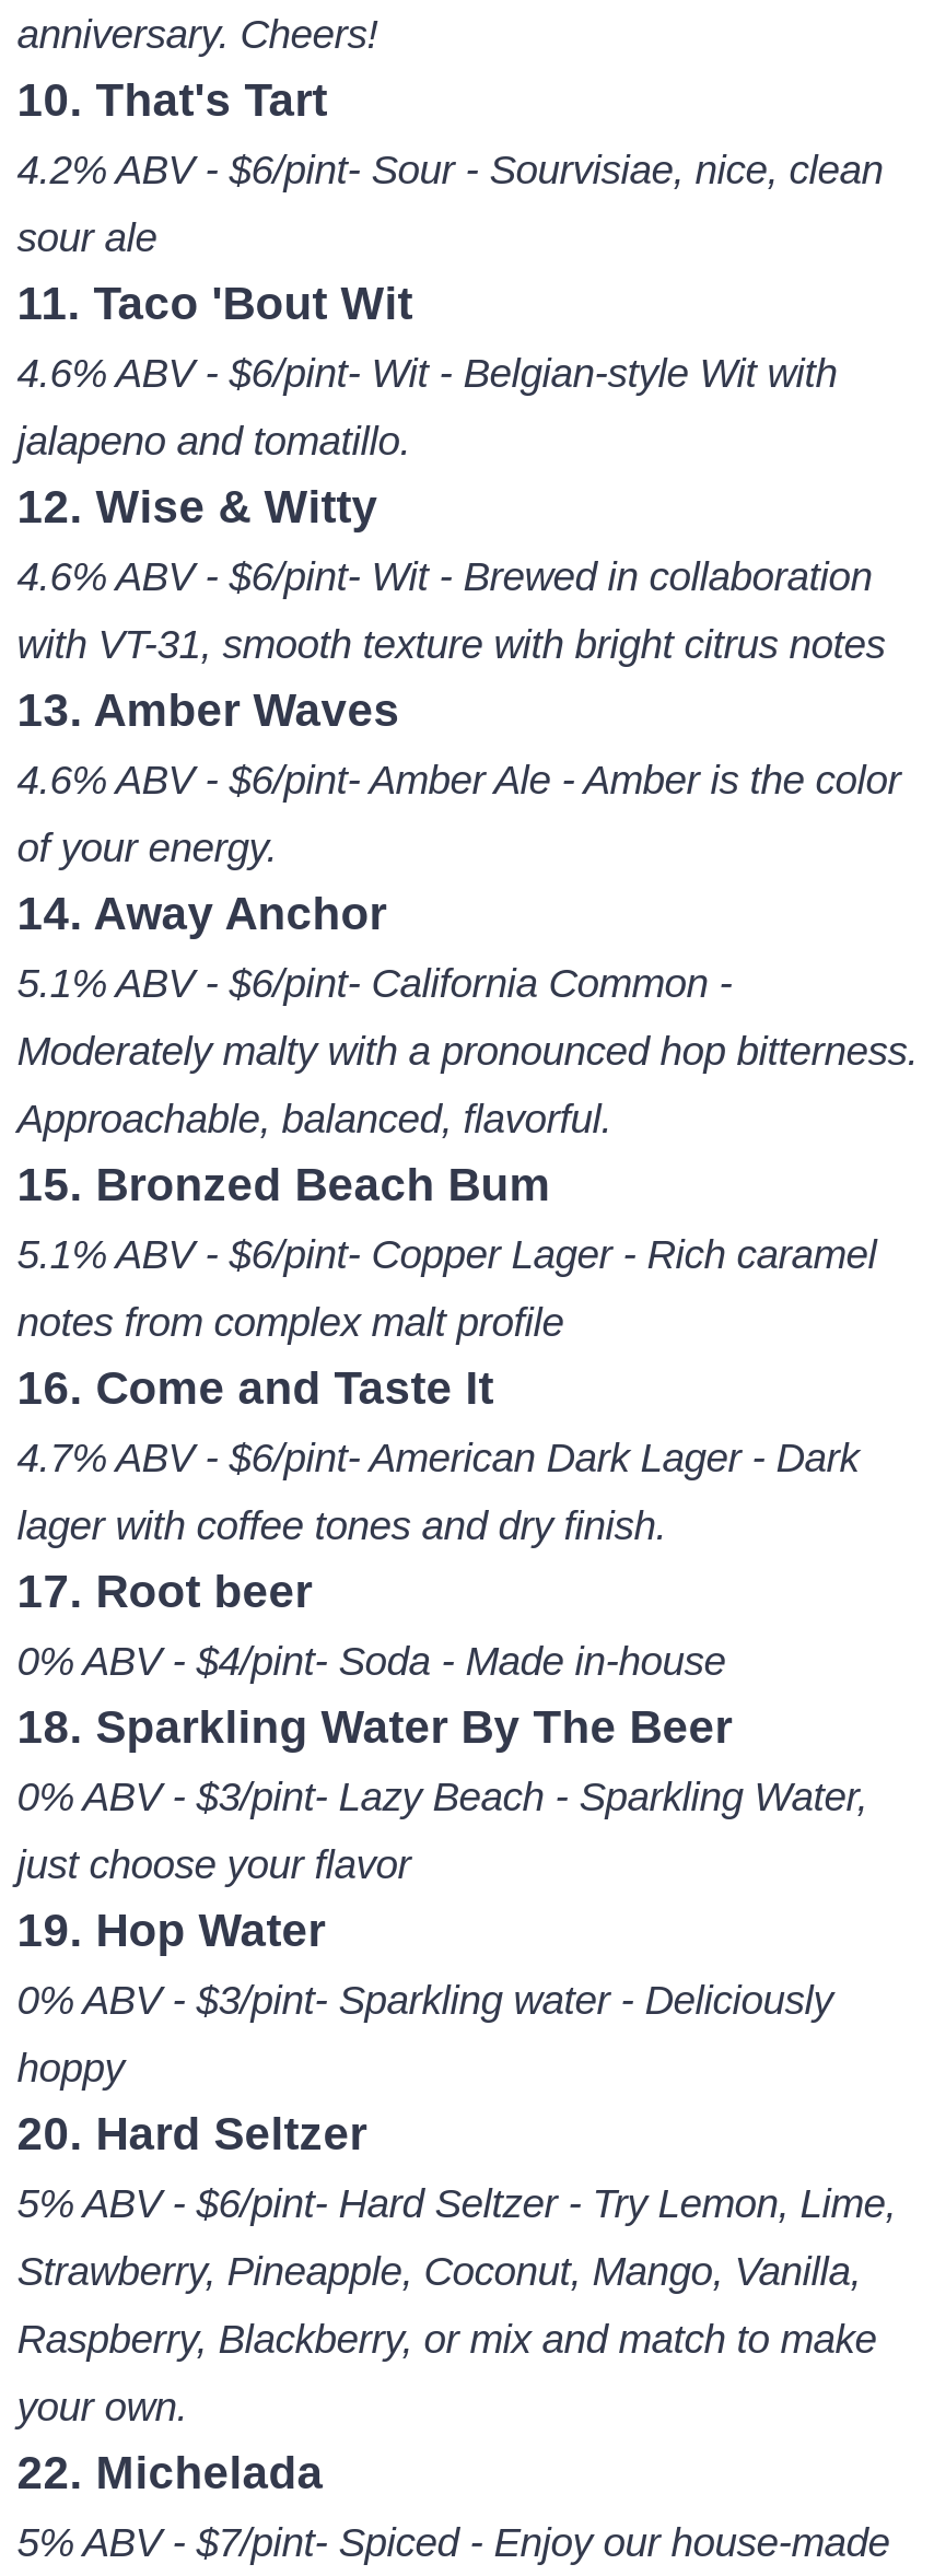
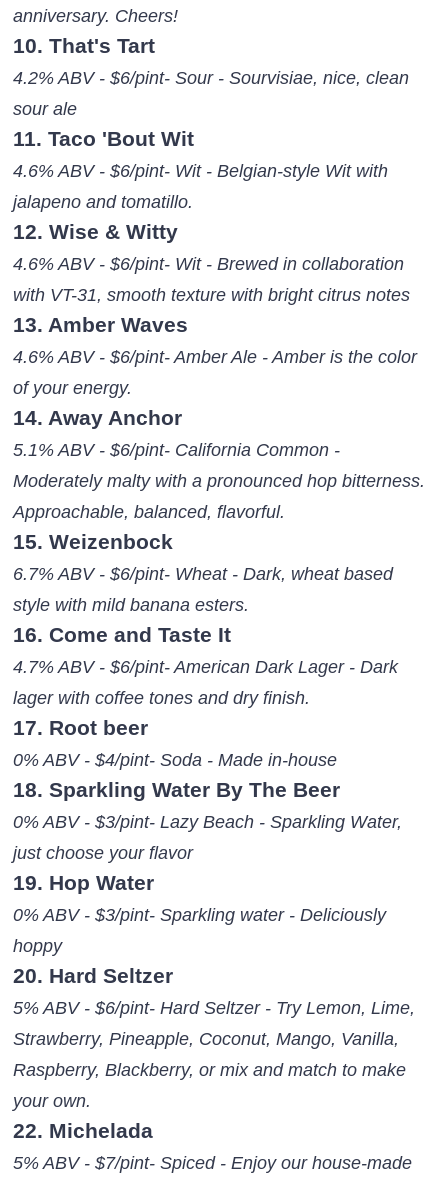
- 15. Bronzed Beach Bum
- 5.1% ABV - $6/pint- Copper Lager - Rich caramel
+ 15. Weizenbock
+ 6.7% ABV - $6/pint- Wheat - Dark, wheat based

- notes from complex malt profile
+ style with mild banana esters.
